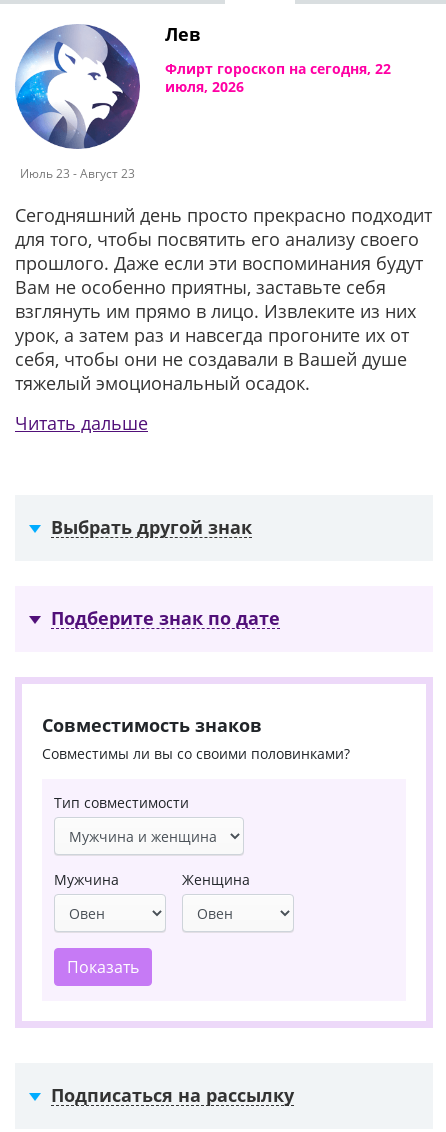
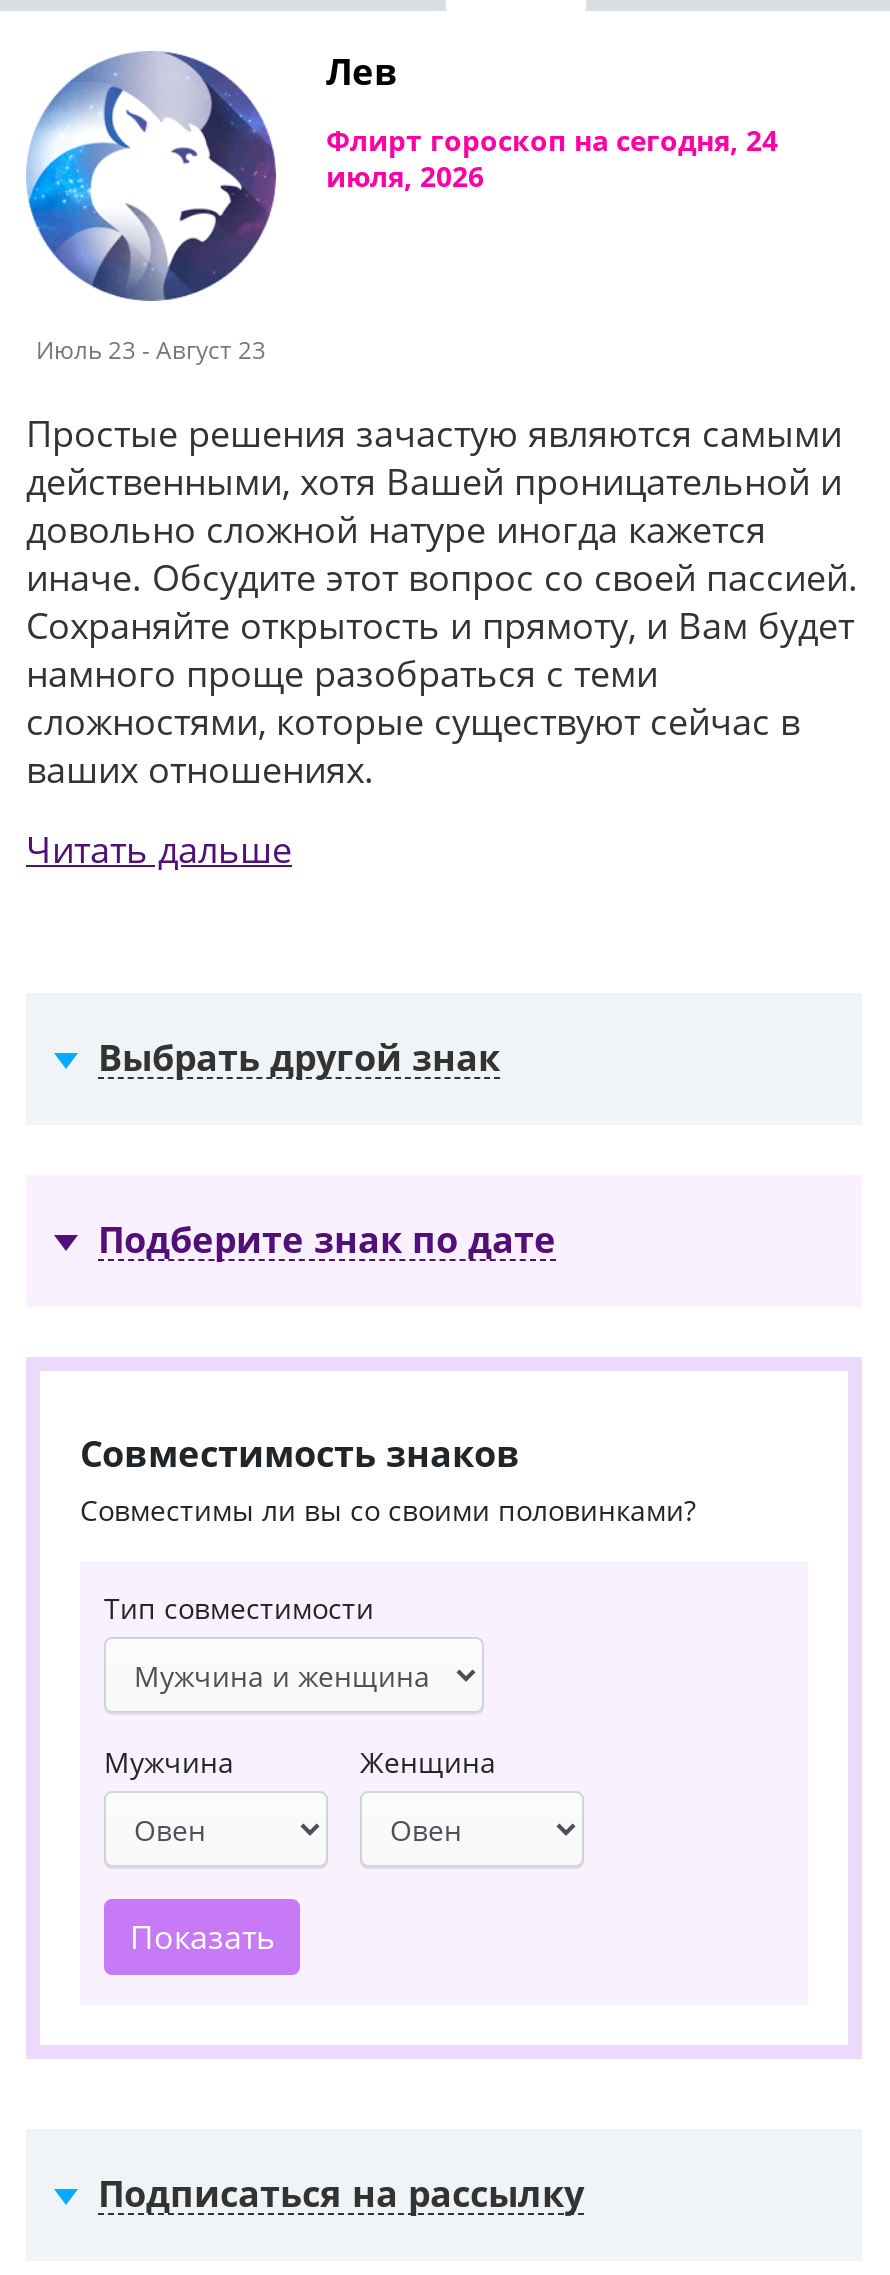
- Флирт гороскоп на сегодня, 22
+ Флирт гороскоп на сегодня, 24

- Сегодняшний день просто прекрасно подходит
- для того, чтобы посвятить его анализу своего
- прошлого. Даже если эти воспоминания будут
- Вам не особенно приятны, заставьте себя
- взглянуть им прямо в лицо. Извлеките из них
- урок, а затем раз и навсегда прогоните их от
- себя, чтобы они не создавали в Вашей душе
- тяжелый эмоциональный осадок.
+ Простые решения зачастую являются самыми
+ действенными, хотя Вашей проницательной и
+ довольно сложной натуре иногда кажется
+ иначе. Обсудите этот вопрос со своей пассией.
+ Сохраняйте открытость и прямоту, и Вам будет
+ намного проще разобраться с теми
+ сложностями, которые существуют сейчас в
+ ваших отношениях.
